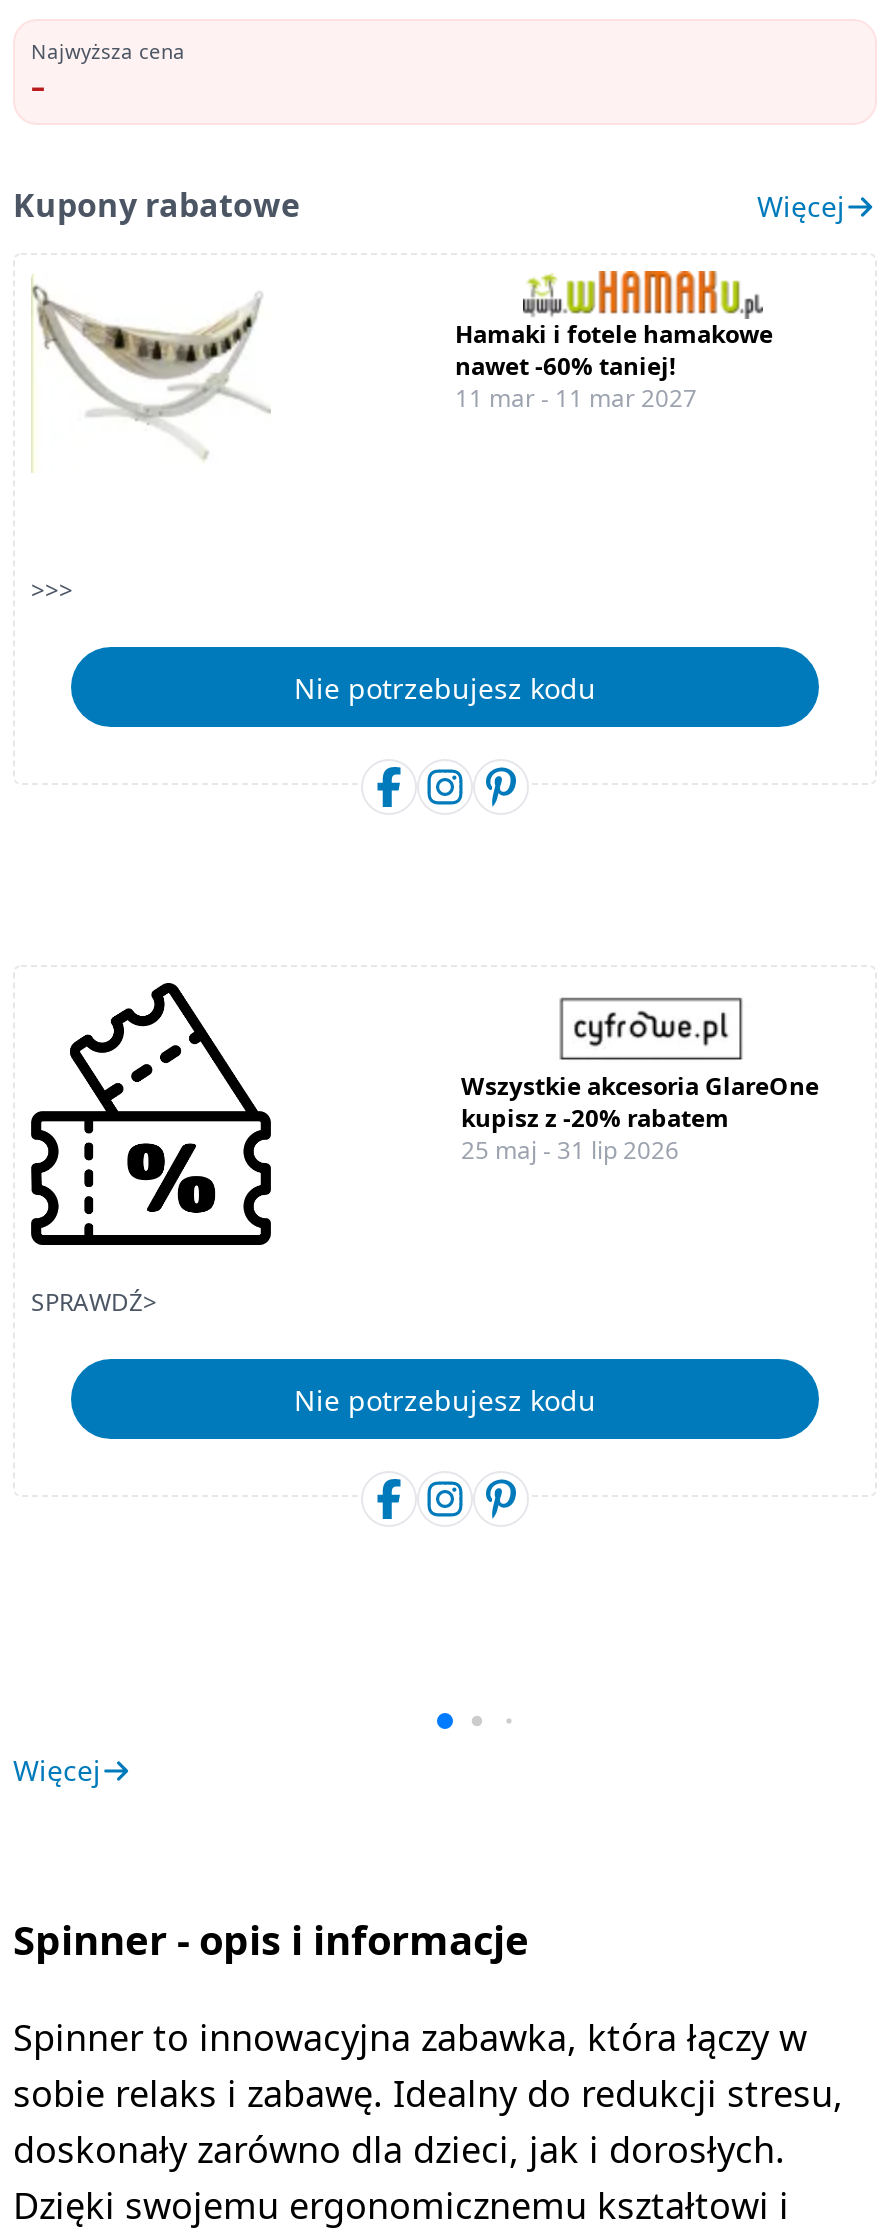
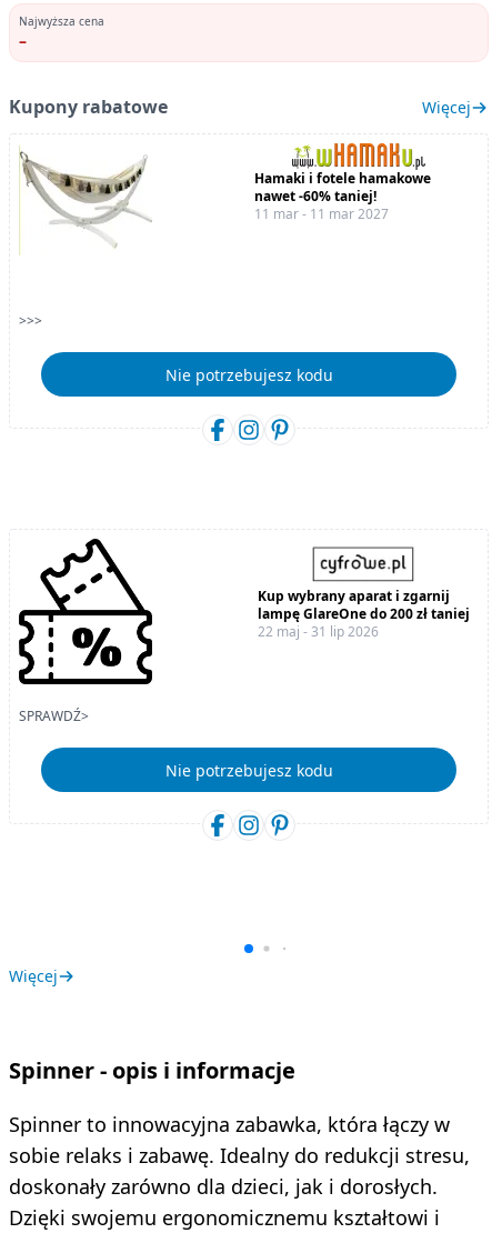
- Wszystkie akcesoria GlareOne
- kupisz z -20% rabatem
- 25 maj - 31 lip 2026
+ Kup wybrany aparat i zgarnij
+ lampę GlareOne do 200 zł taniej
+ 22 maj - 31 lip 2026
